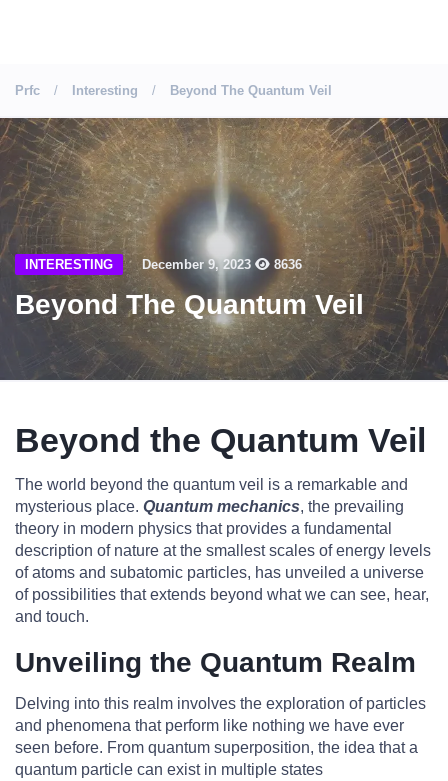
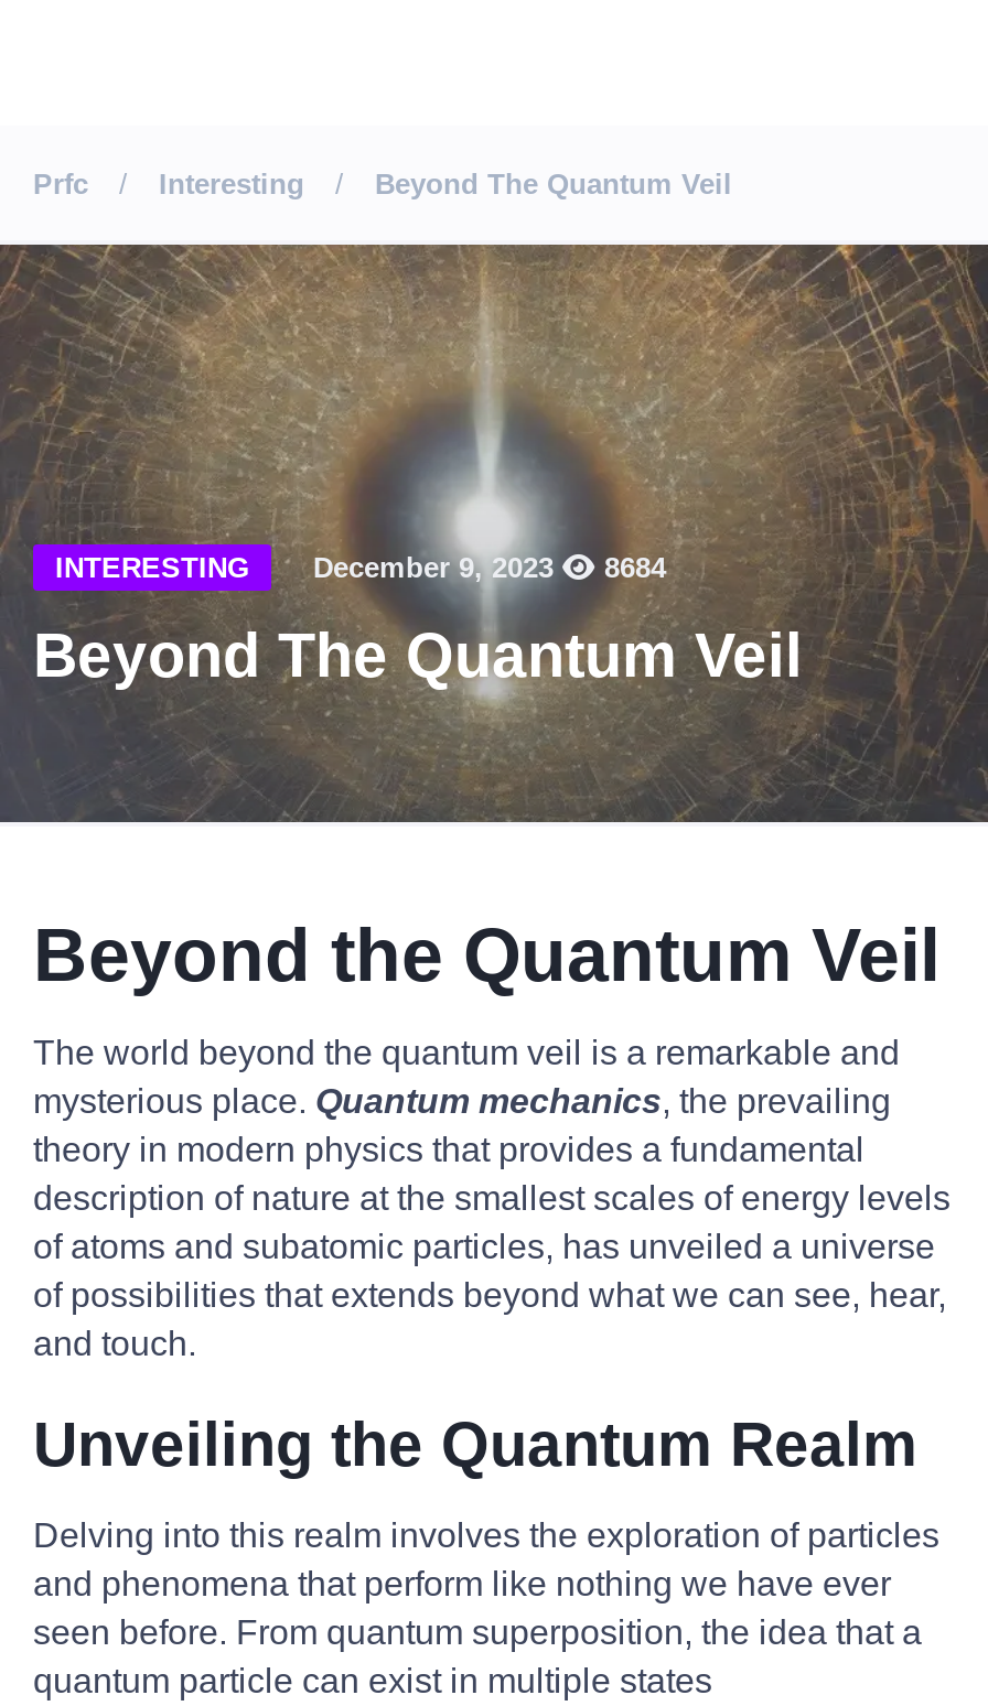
- INTERESTING December 9, 2023 8636
+ INTERESTING December 9, 2023 8684
